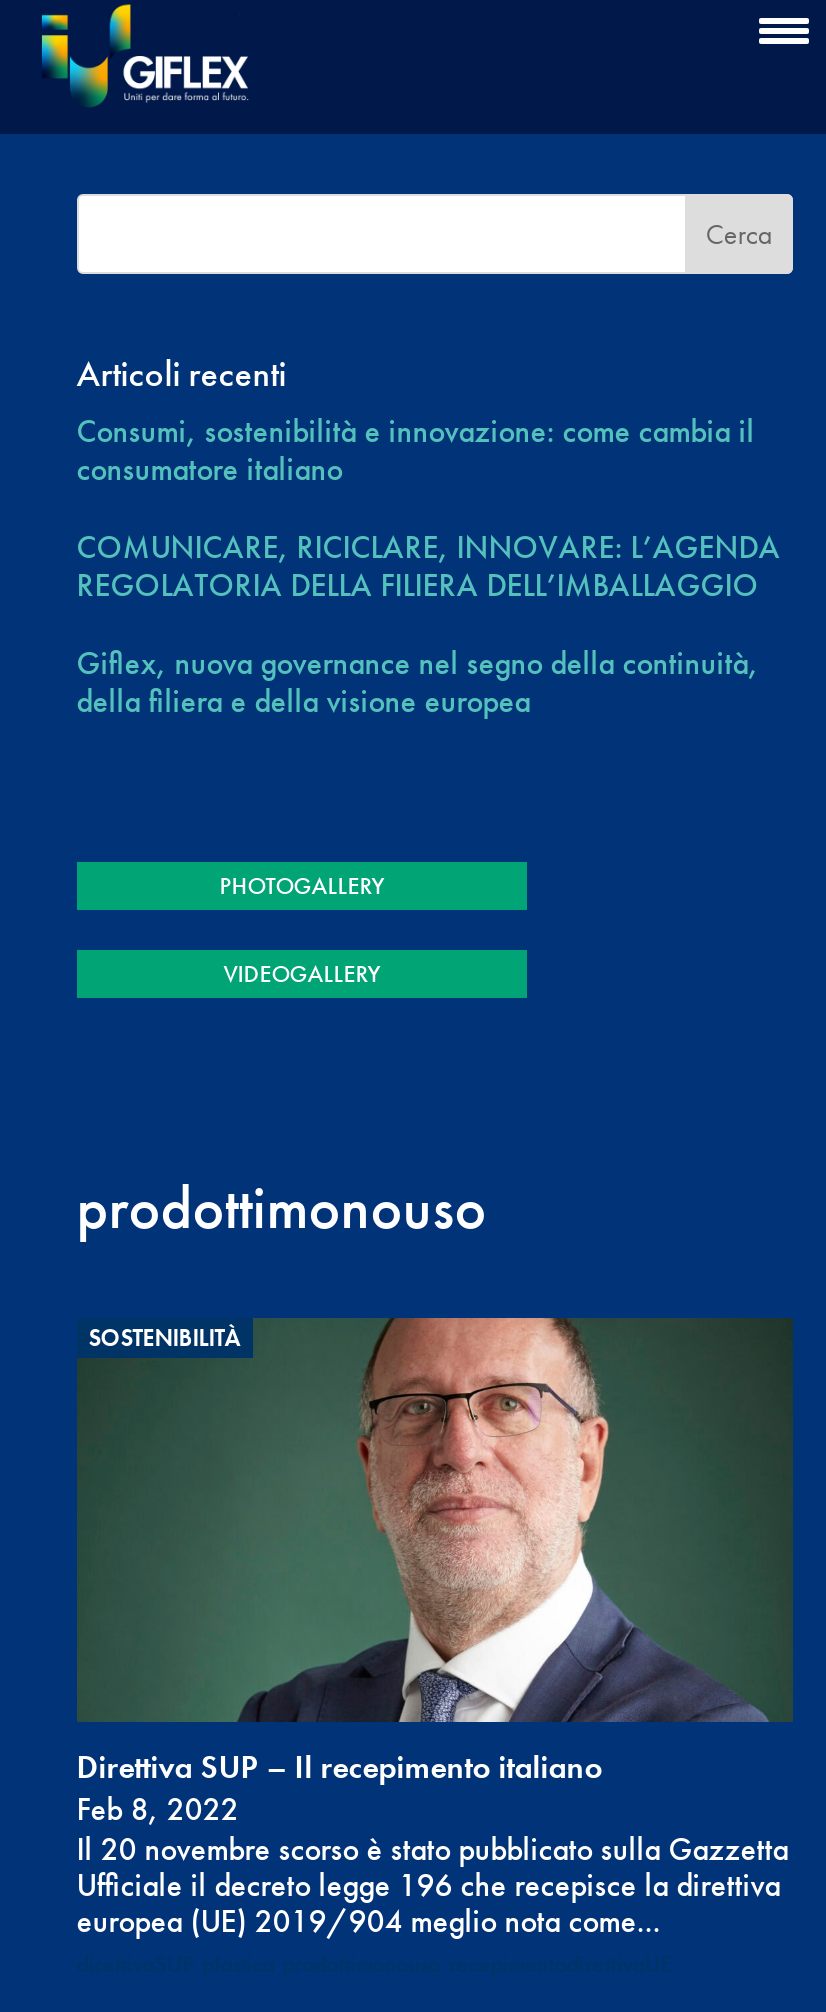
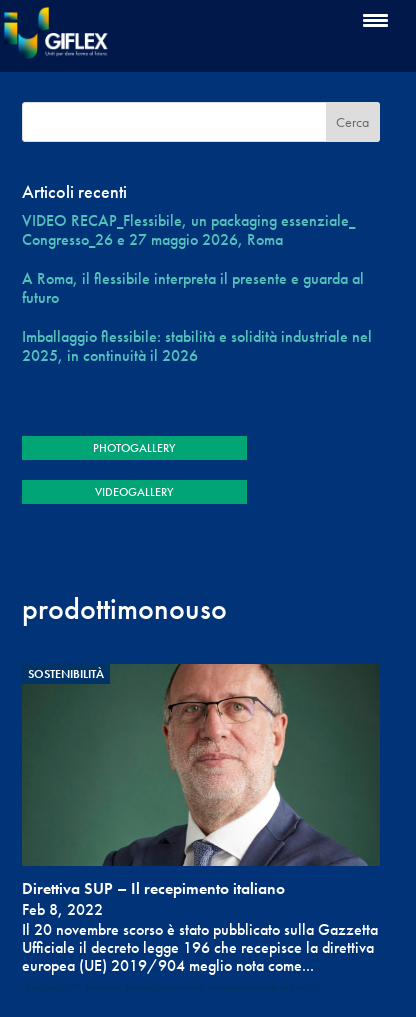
- Consumi, sostenibilità e innovazione: come cambia il
- consumatore italiano
+ VIDEO RECAP_Flessibile, un packaging essenziale_
+ Congresso_26 e 27 maggio 2026, Roma

- COMUNICARE, RICICLARE, INNOVARE: L’AGENDA
- REGOLATORIA DELLA FILIERA DELL’IMBALLAGGIO
+ A Roma, il flessibile interpreta il presente e guarda al
+ futuro

- Giflex, nuova governance nel segno della continuità,
- della filiera e della visione europea
+ Imballaggio flessibile: stabilità e solidità industriale nel
+ 2025, in continuità il 2026
